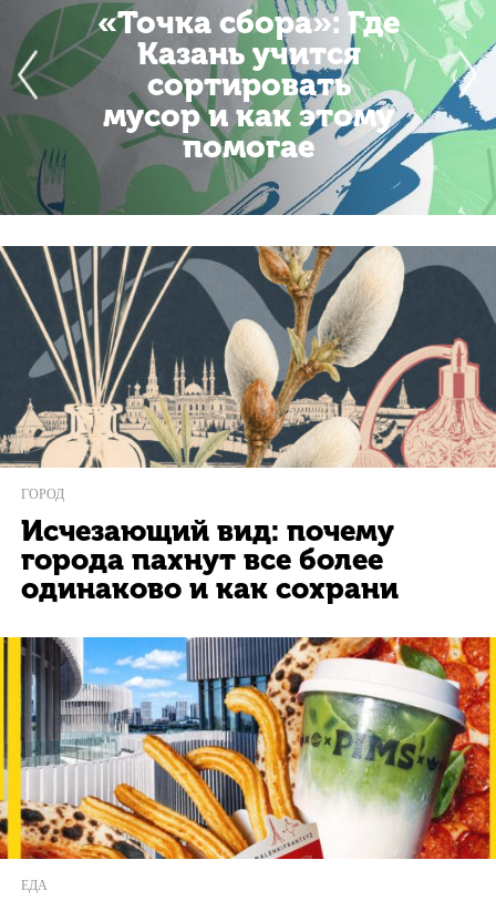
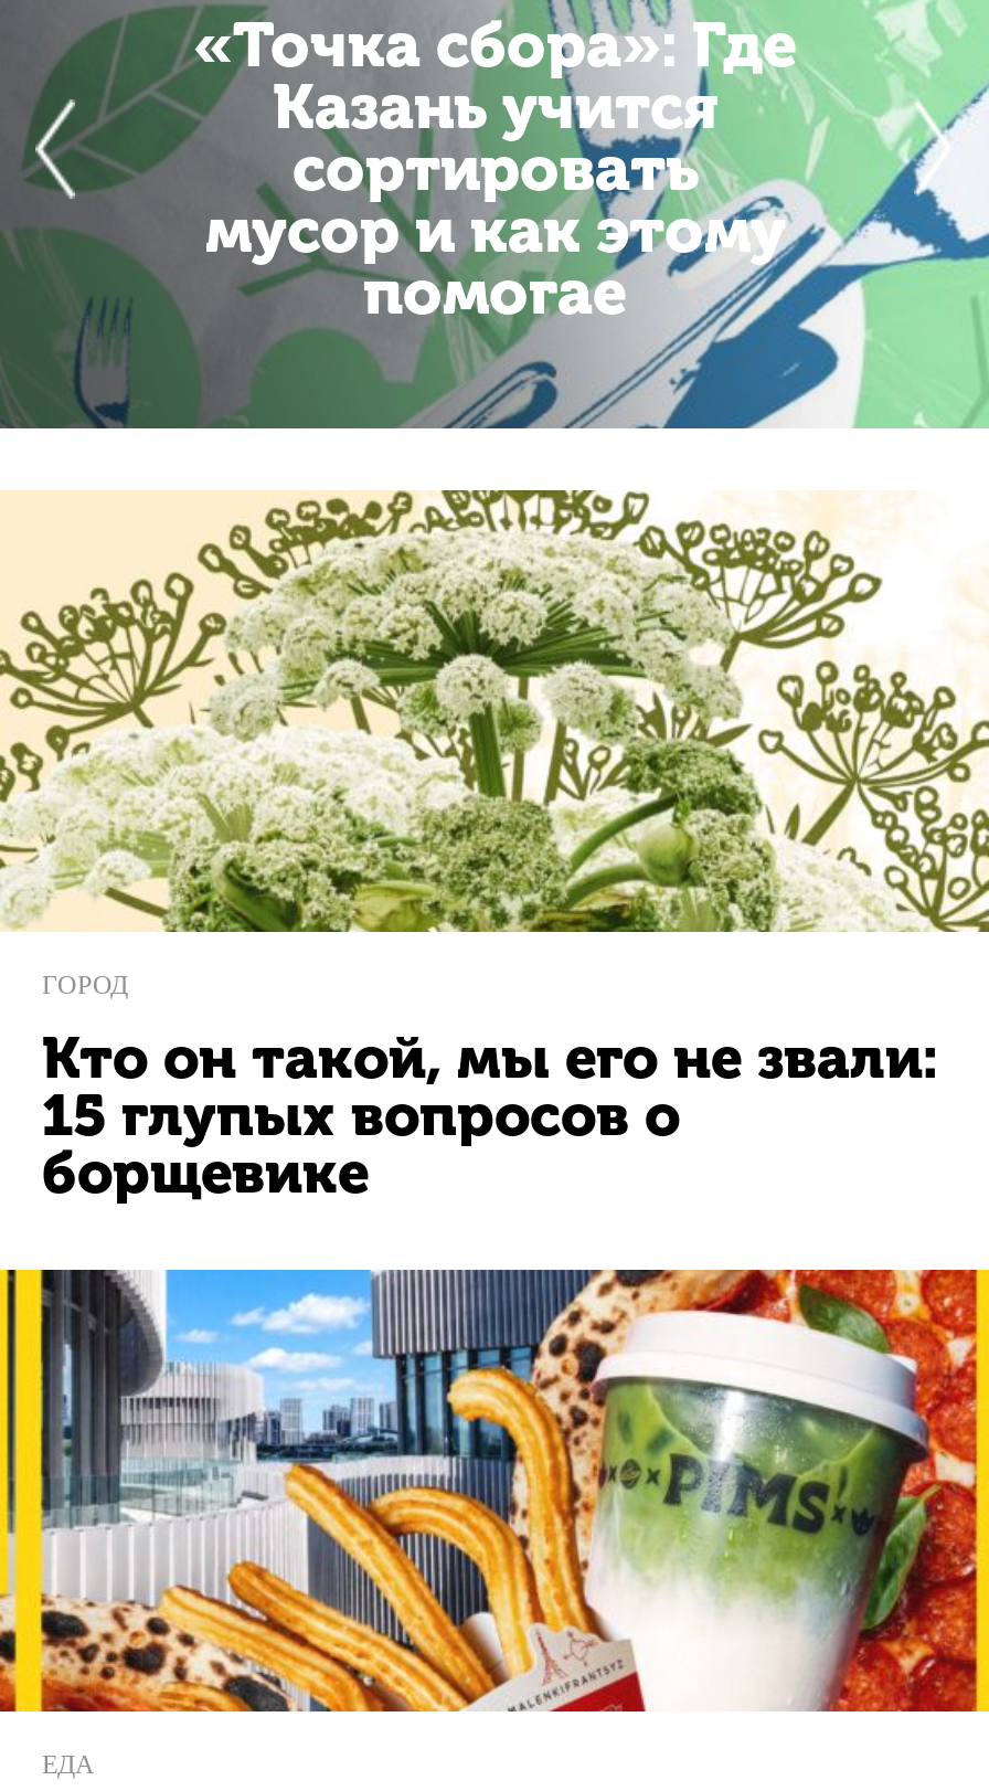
- [image]
+ [image]

- Исчезающий вид: почему
- города пахнут все более
- одинаково и как сохрани
+ Кто он такой, мы его не звали:
+ 15 глупых вопросов о
+ борщевике
